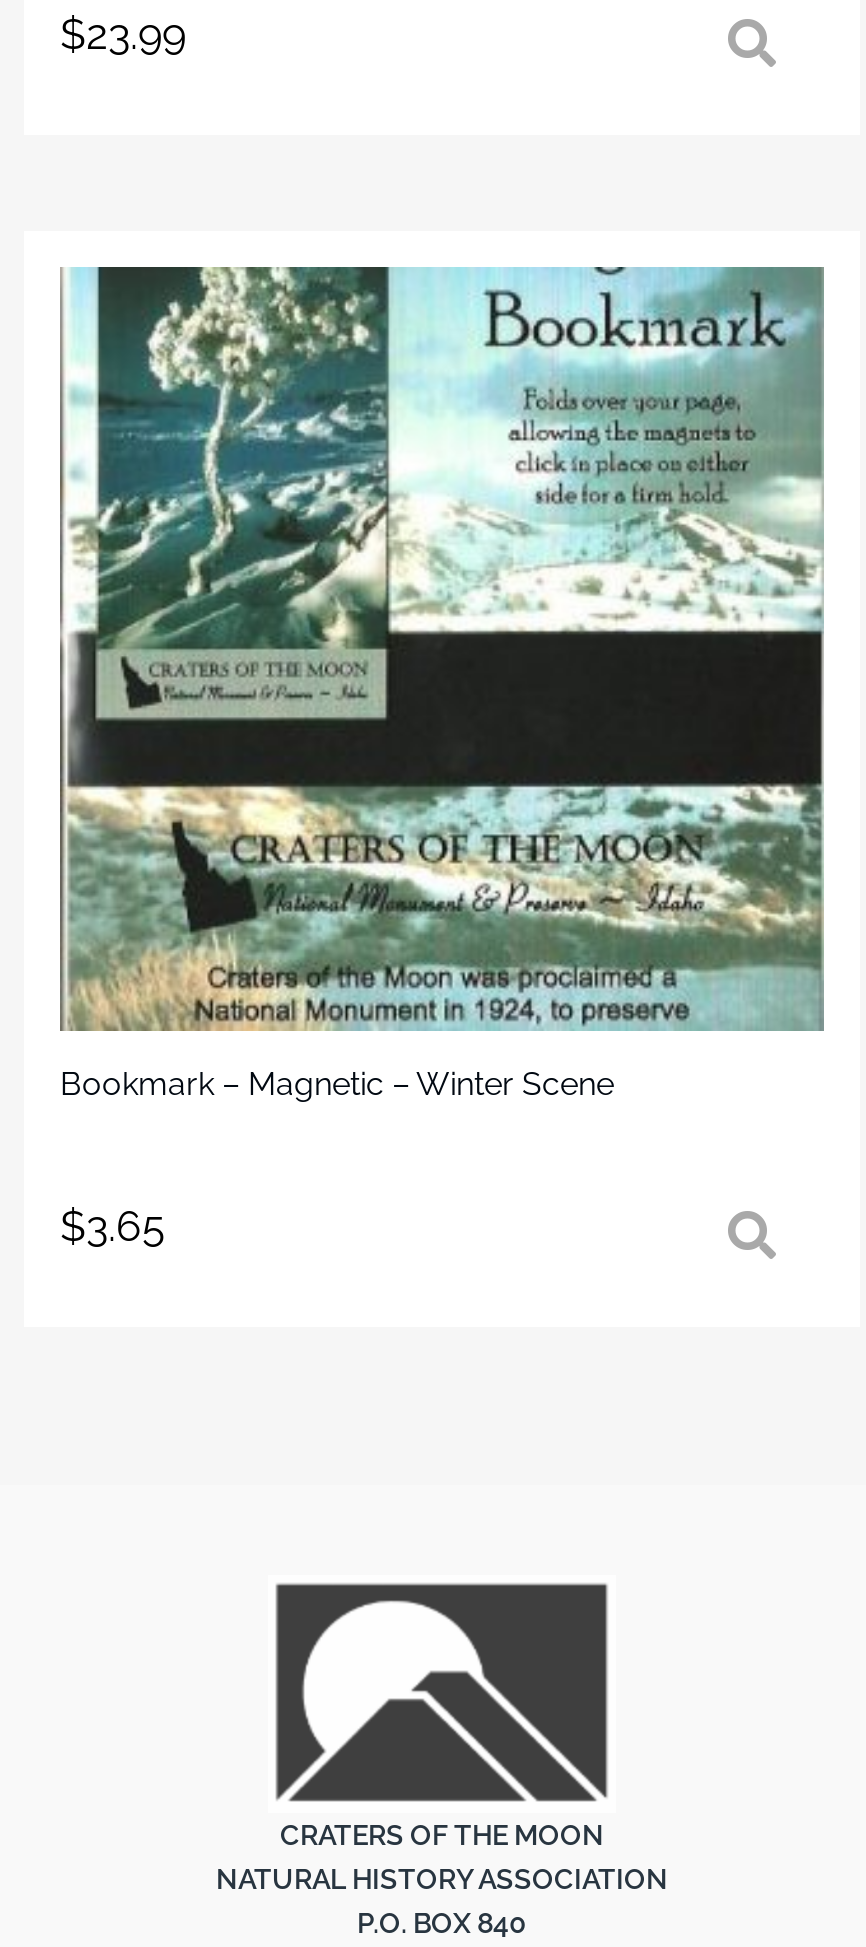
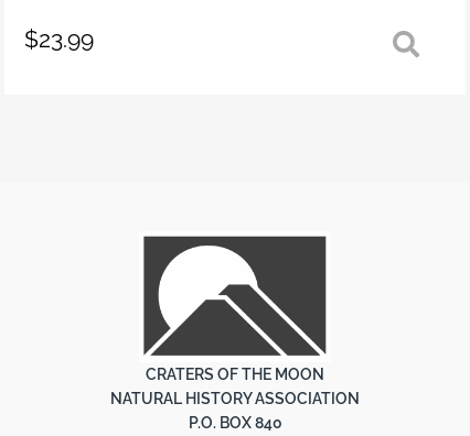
- [image]
- Bookmark – Magnetic – Winter Scene
- $3.65
